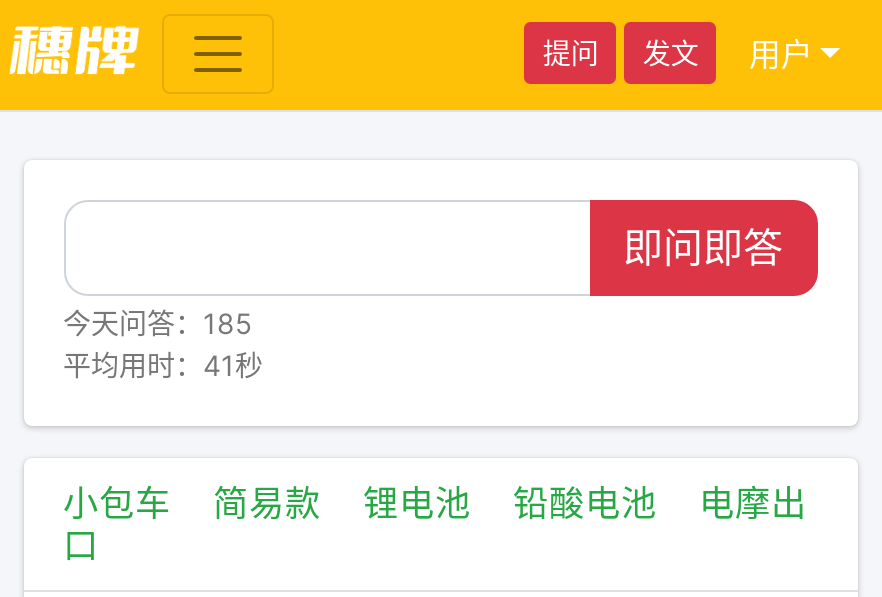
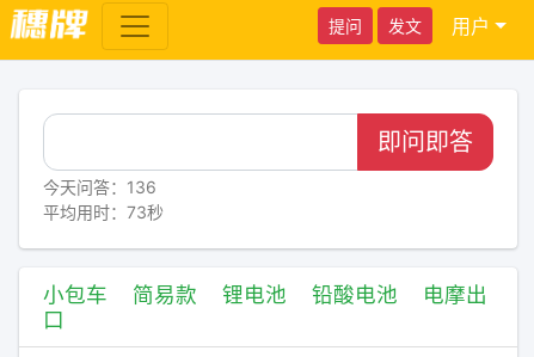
- 今天问答：185
+ 今天问答：136

- 平均用时：41秒
+ 平均用时：73秒
